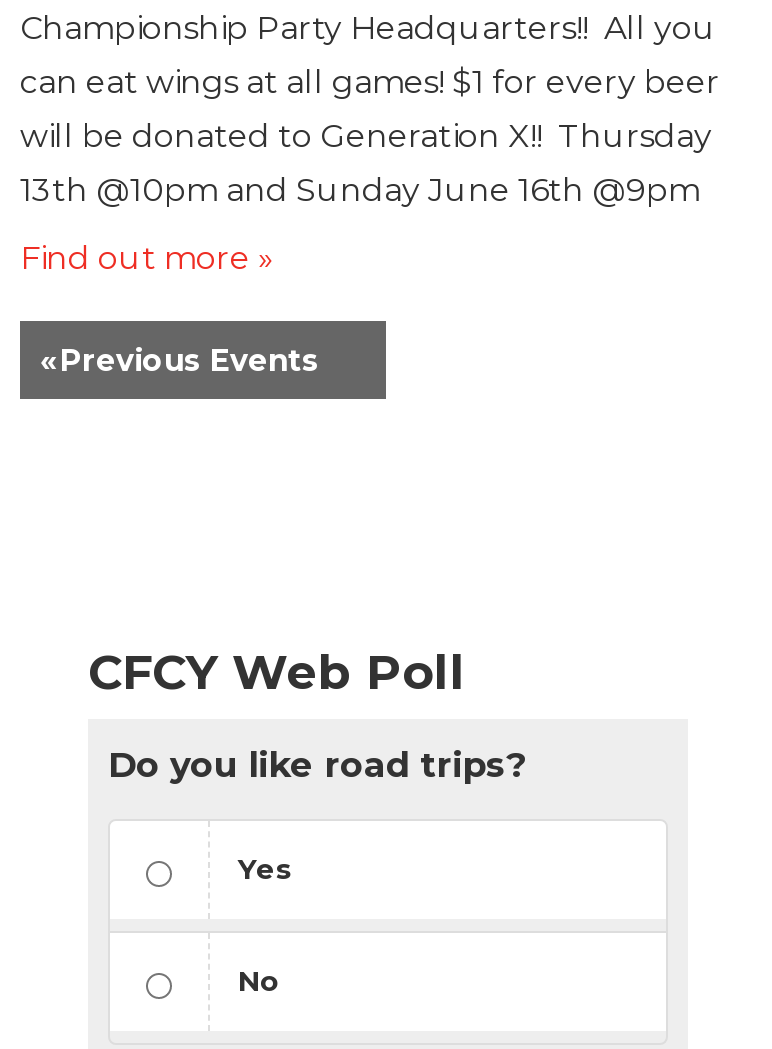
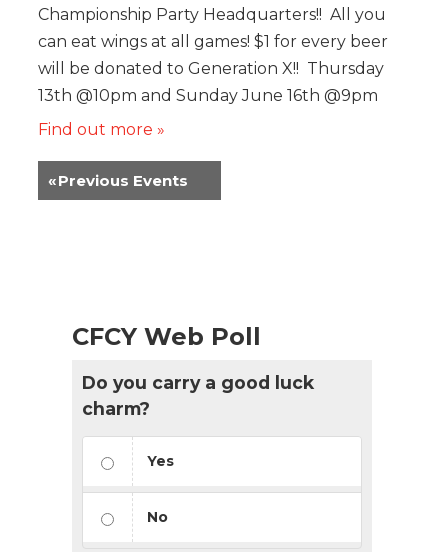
- Do you like road trips?
+ Do you carry a good luck
+ charm?
